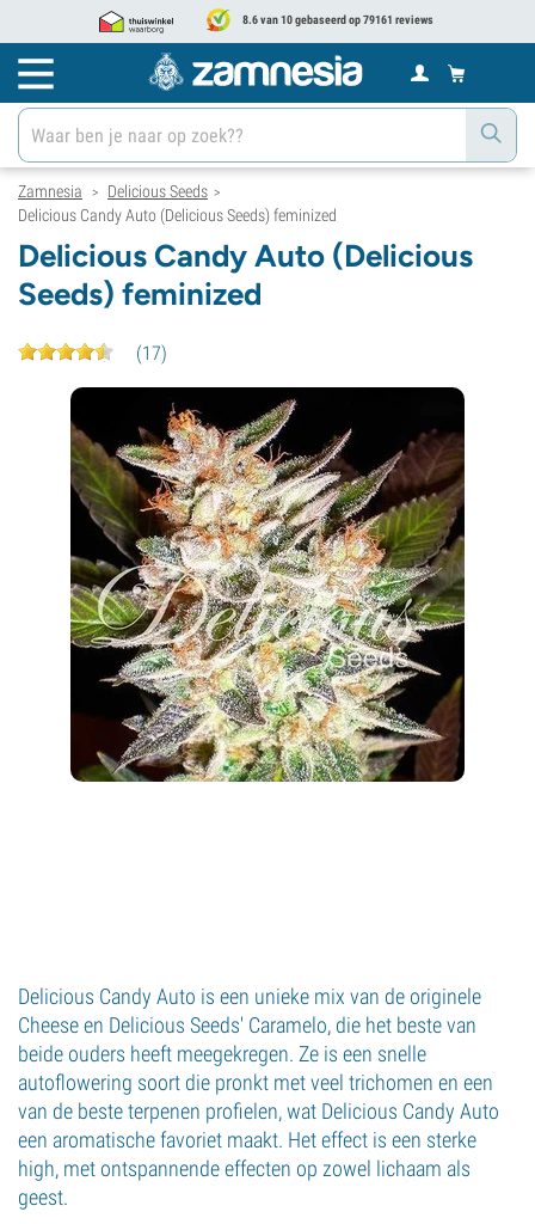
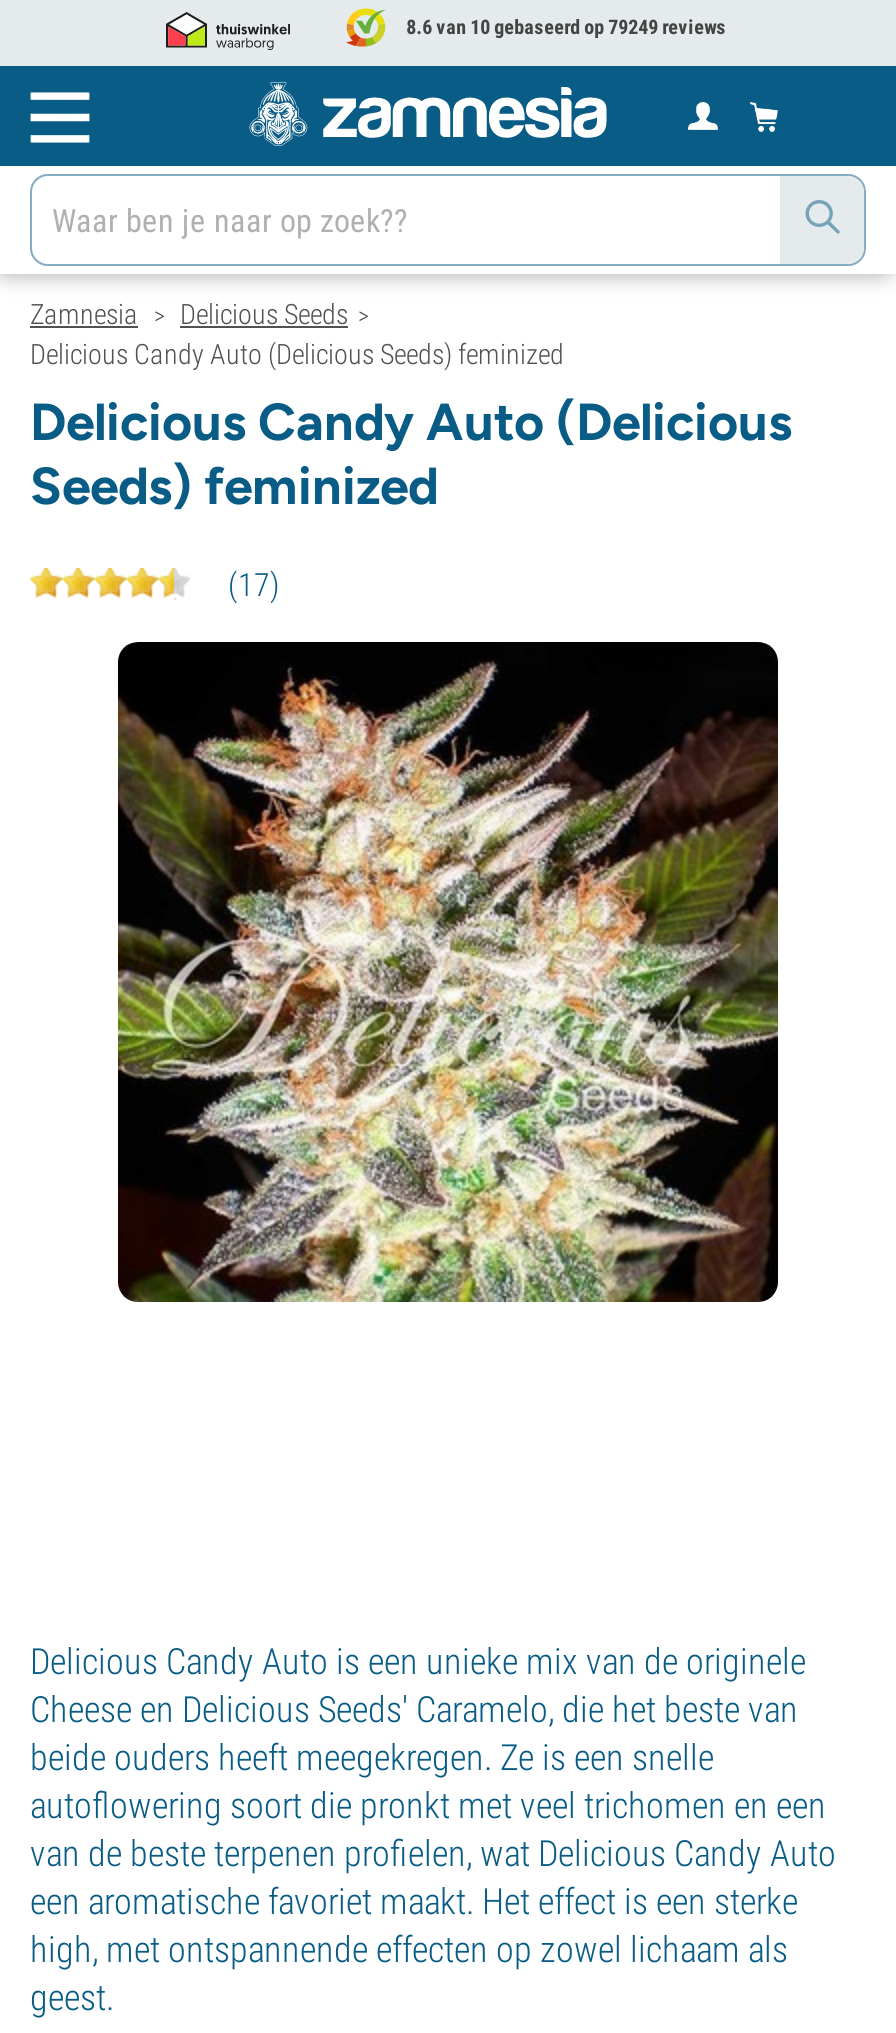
- 8.6 van 10 gebaseerd op 79161 reviews
+ 8.6 van 10 gebaseerd op 79249 reviews
